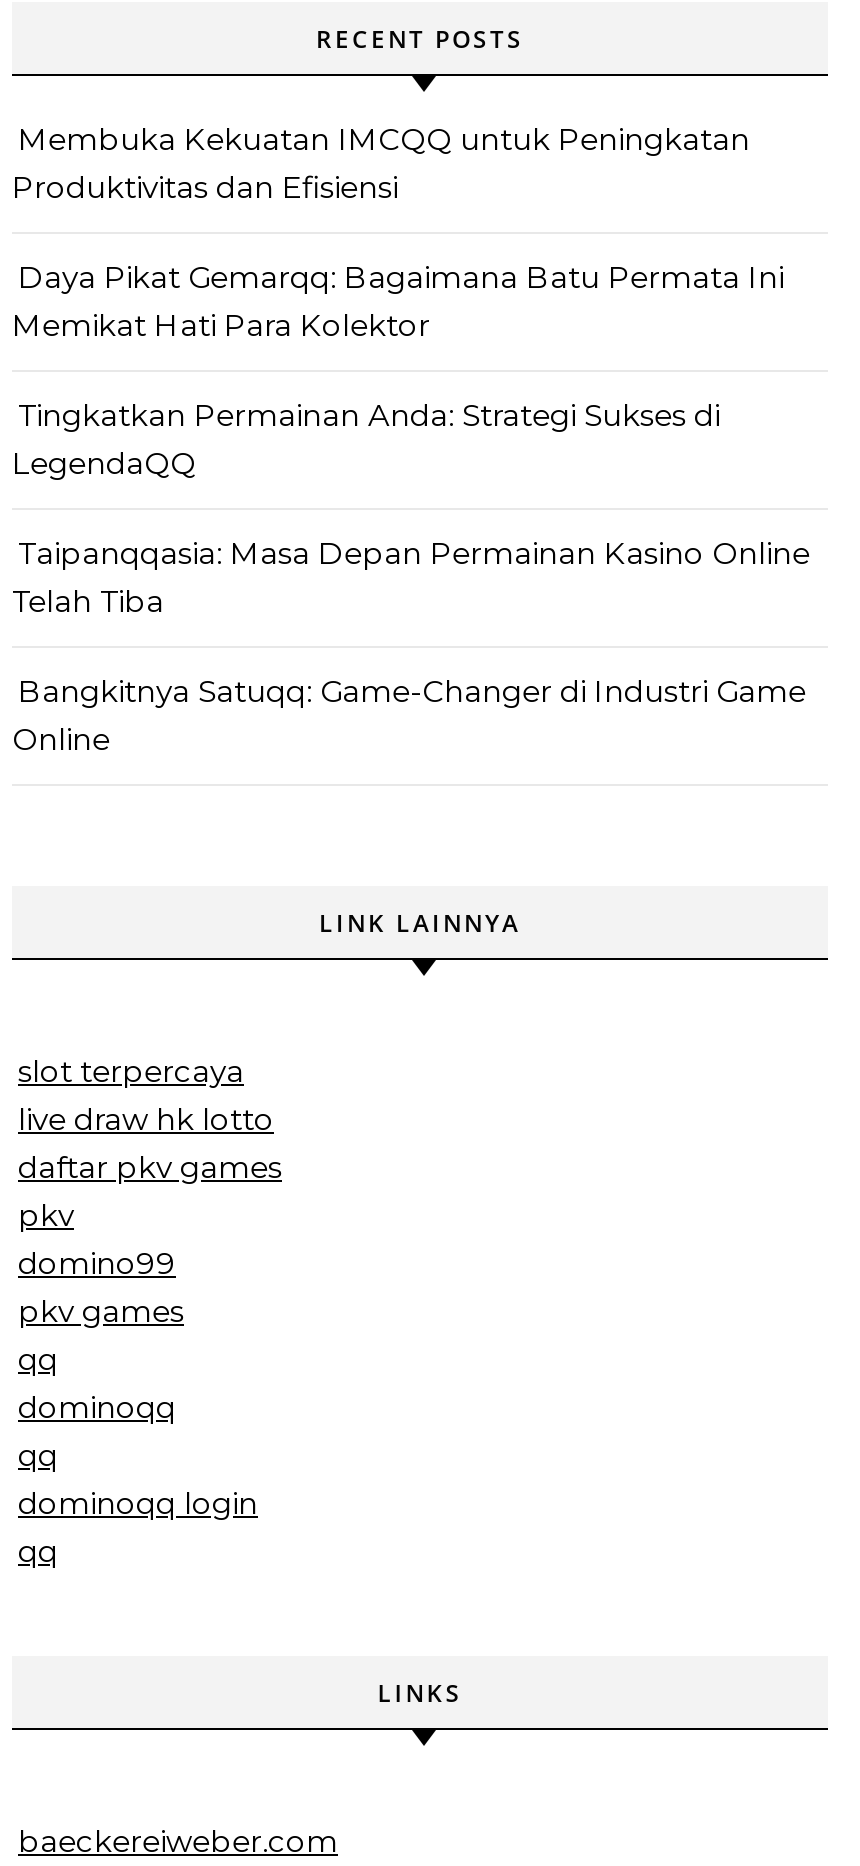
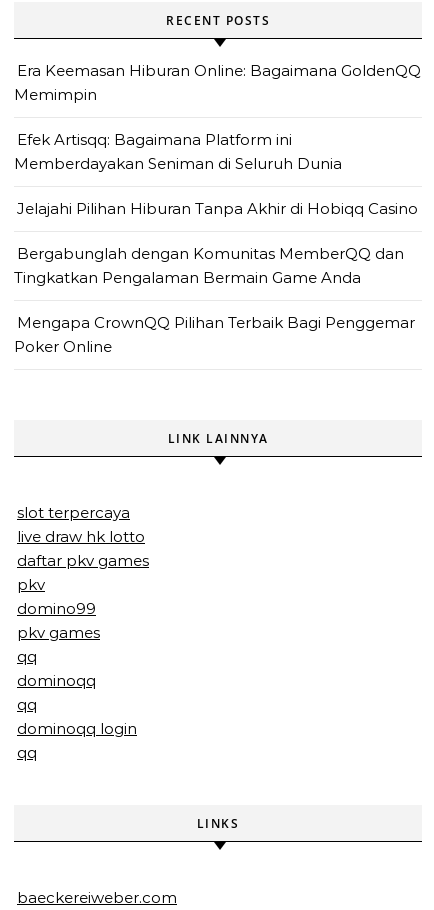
- Membuka Kekuatan IMCQQ untuk Peningkatan
- Produktivitas dan Efisiensi
+ Era Keemasan Hiburan Online: Bagaimana GoldenQQ
+ Memimpin

- Daya Pikat Gemarqq: Bagaimana Batu Permata Ini
- Memikat Hati Para Kolektor
+ Efek Artisqq: Bagaimana Platform ini
+ Memberdayakan Seniman di Seluruh Dunia

- Tingkatkan Permainan Anda: Strategi Sukses di
- LegendaQQ
+ Jelajahi Pilihan Hiburan Tanpa Akhir di Hobiqq Casino

- Taipanqqasia: Masa Depan Permainan Kasino Online
- Telah Tiba
+ Bergabunglah dengan Komunitas MemberQQ dan
+ Tingkatkan Pengalaman Bermain Game Anda

- Bangkitnya Satuqq: Game-Changer di Industri Game
- Online
+ Mengapa CrownQQ Pilihan Terbaik Bagi Penggemar
+ Poker Online
